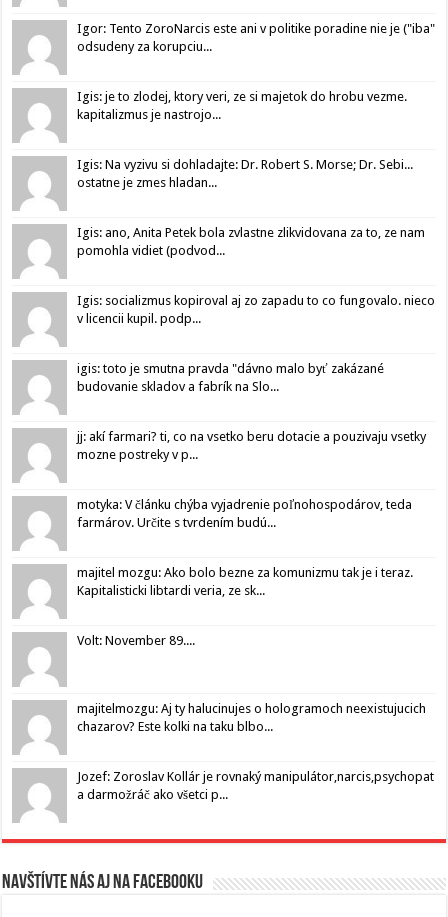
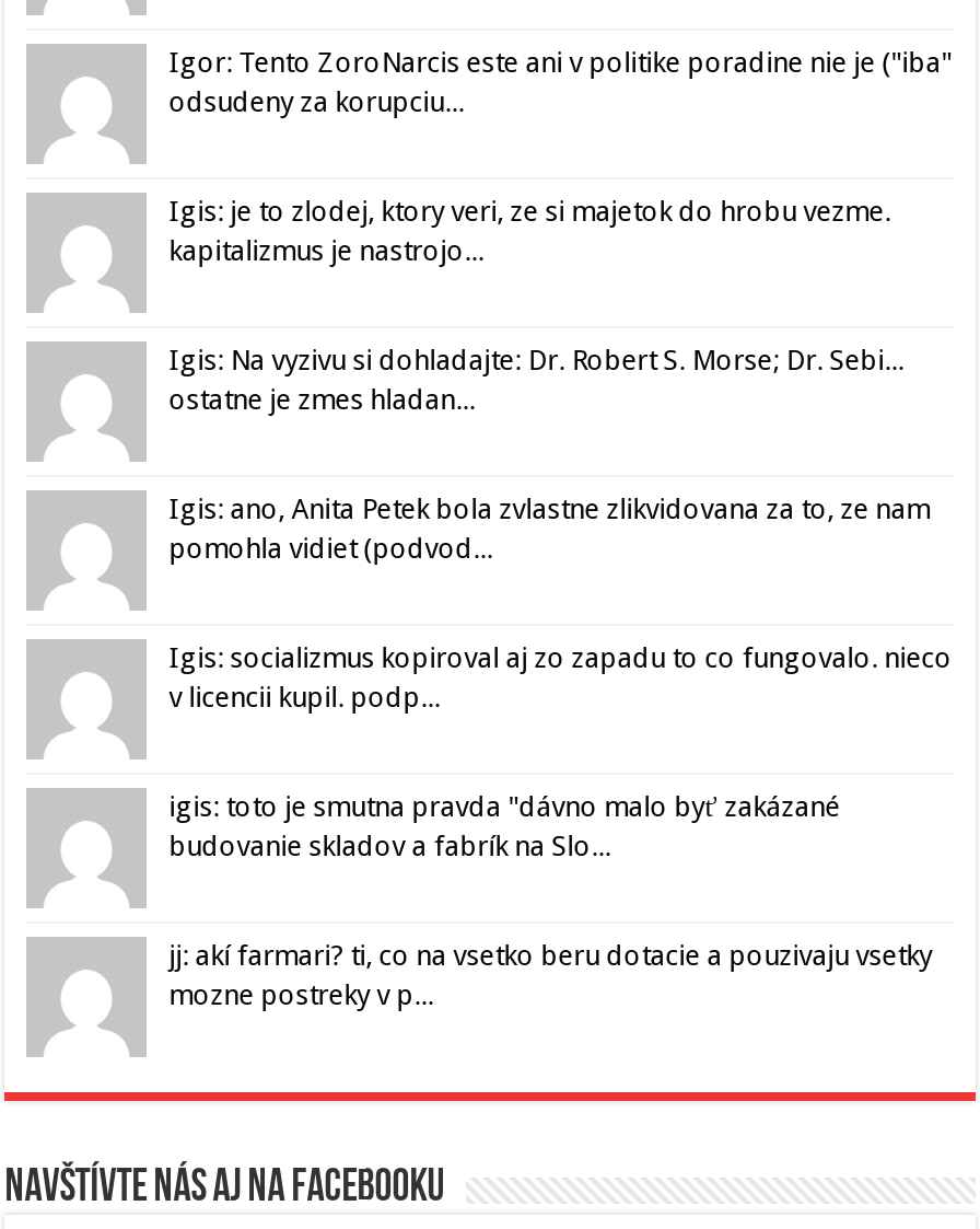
- motyka: V článku chýba vyjadrenie poľnohospodárov, teda
- farmárov. Určite s tvrdením budú...
- majitel mozgu: Ako bolo bezne za komunizmu tak je i teraz.
- Kapitalisticki libtardi veria, ze sk...
- Volt: November 89....

- majitelmozgu: Aj ty halucinujes o hologramoch neexistujucich
- chazarov? Este kolki na taku blbo...
- Jozef: Zoroslav Kollár je rovnaký manipulátor,narcis,psychopat
- a darmožráč ako všetci p...
